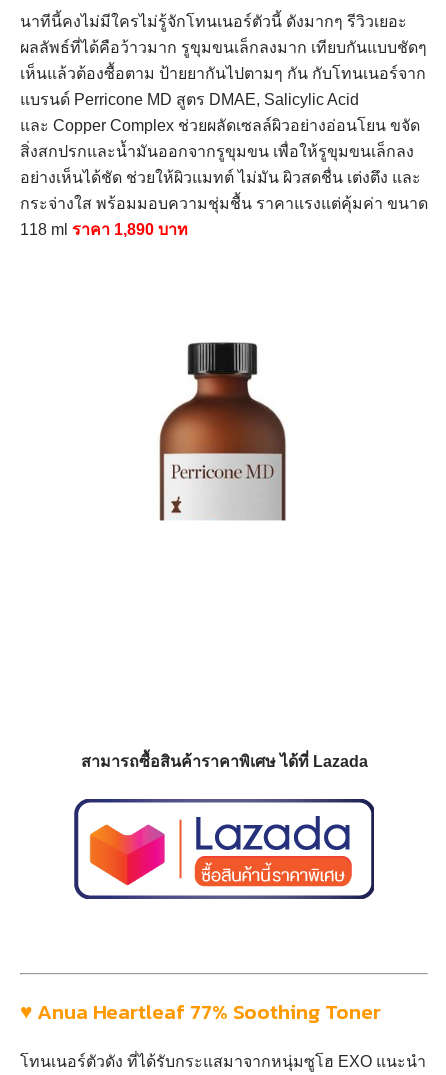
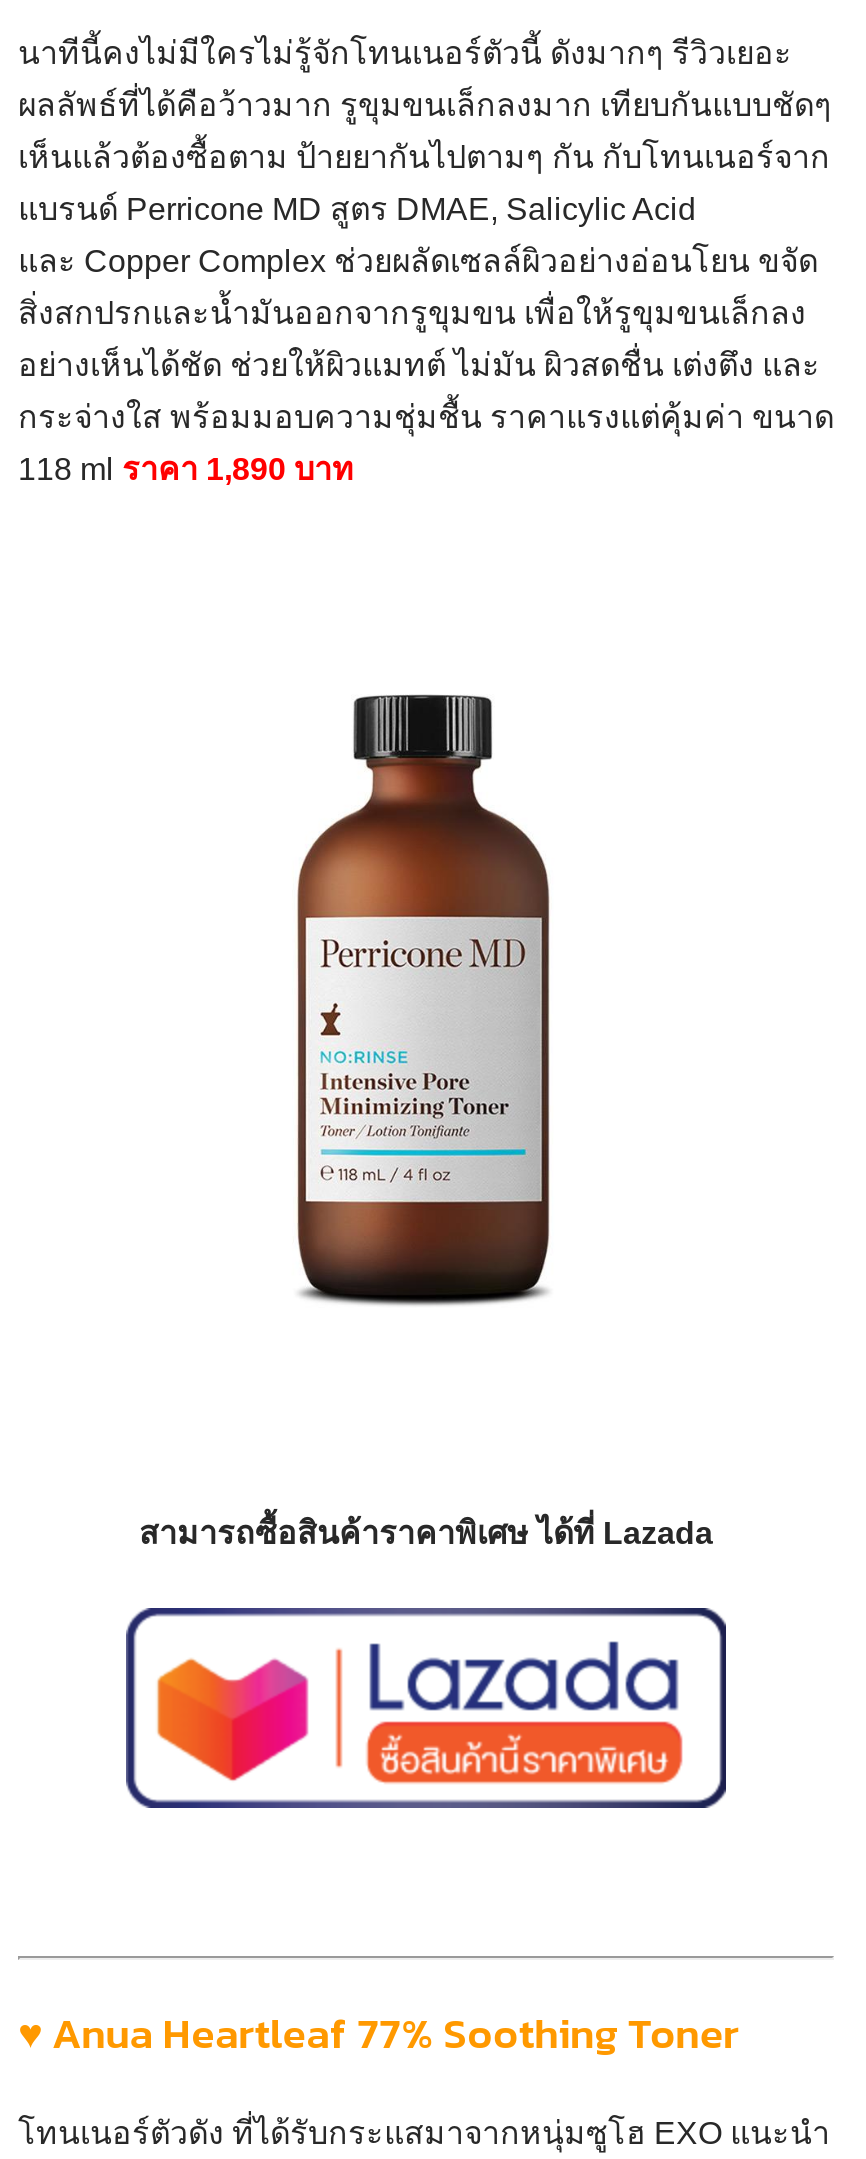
+ [image]
